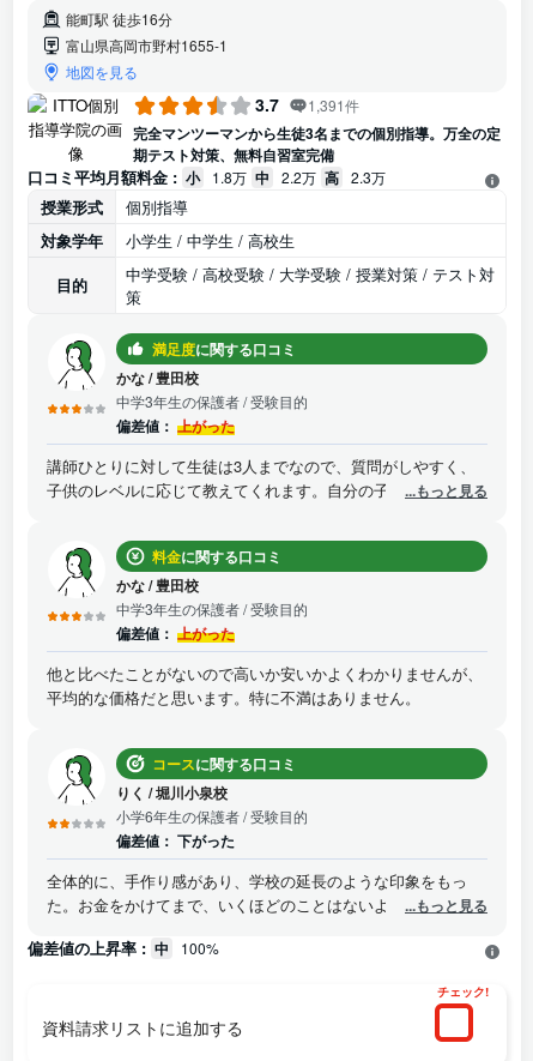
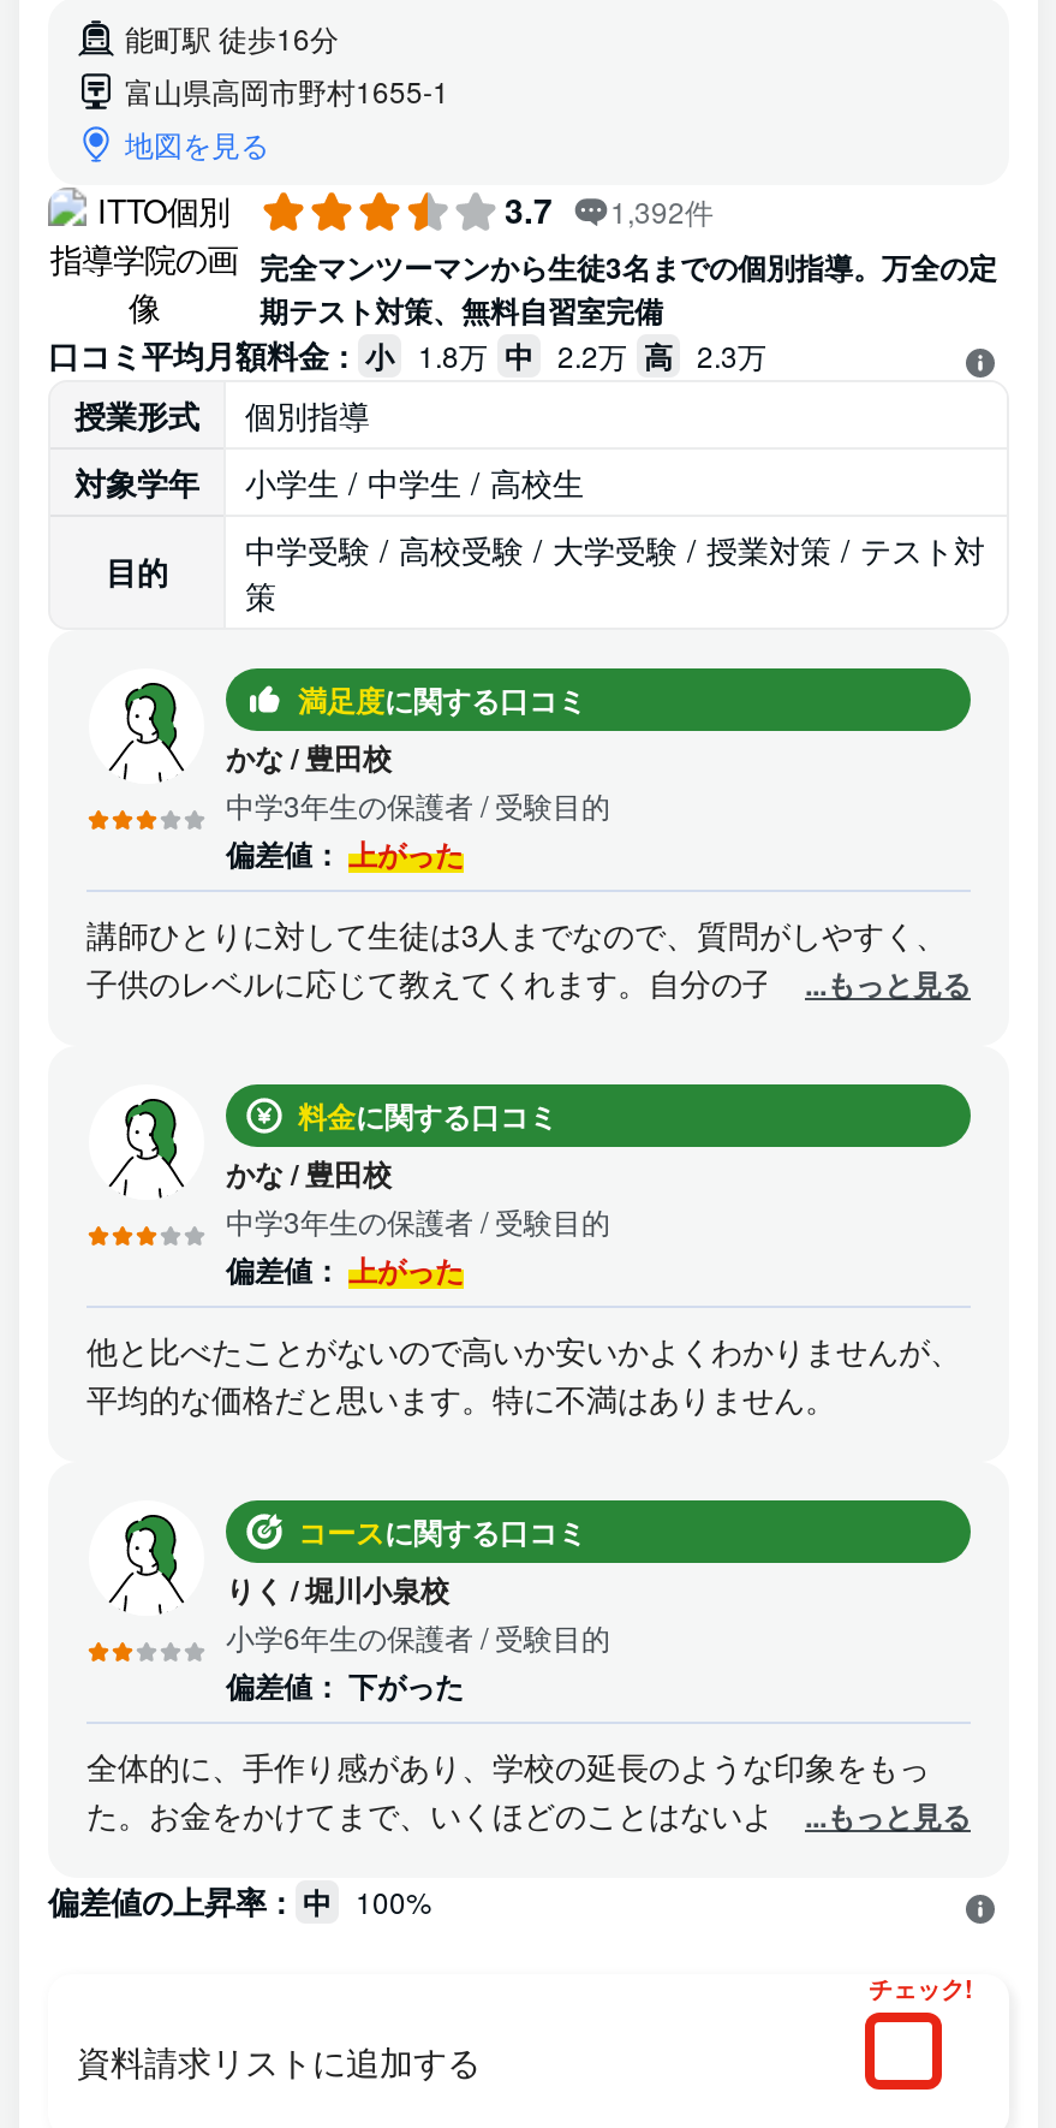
- 3.7 1,391件
+ 3.7 1,392件
